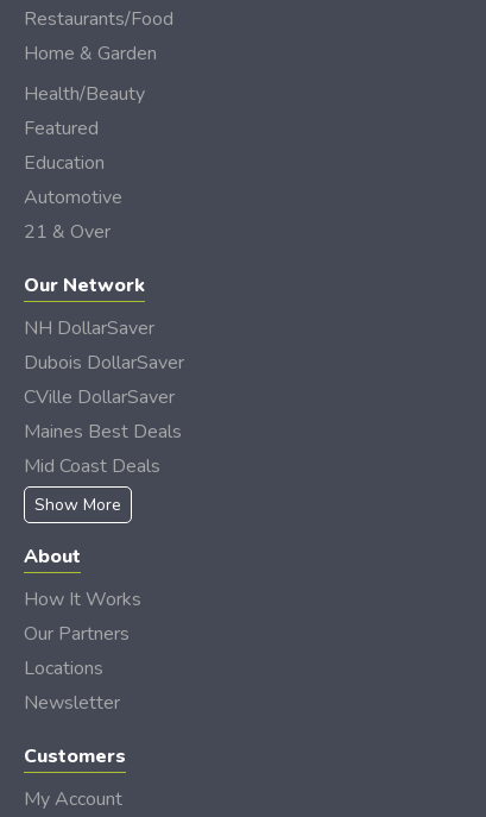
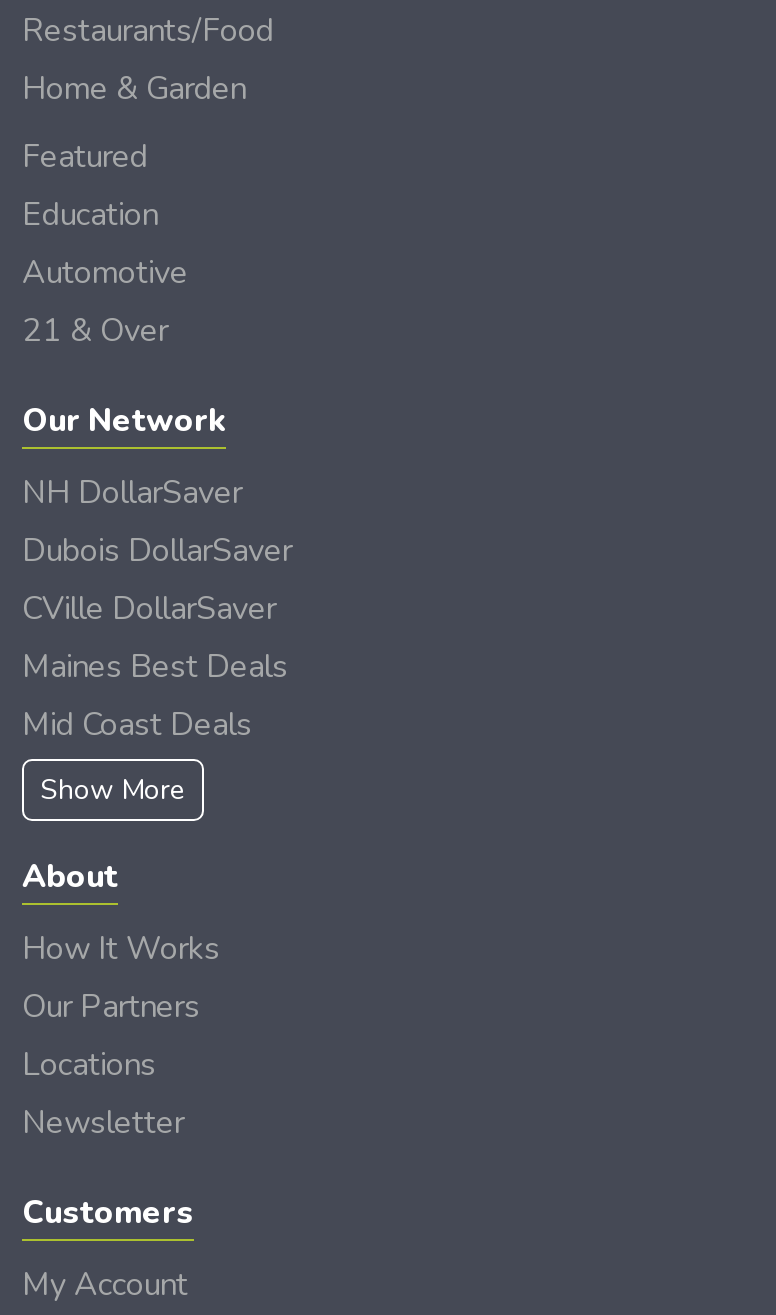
- Health/Beauty
